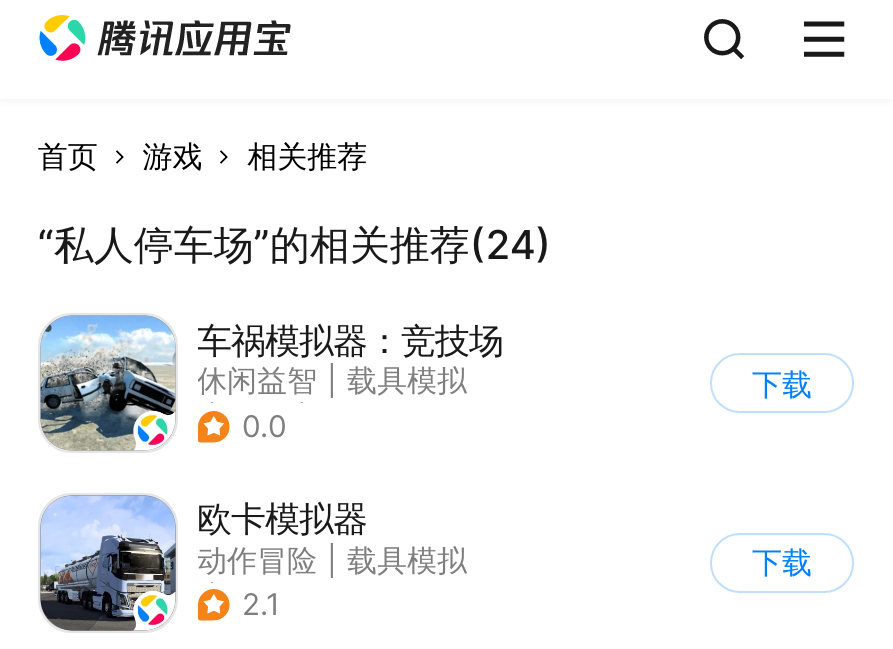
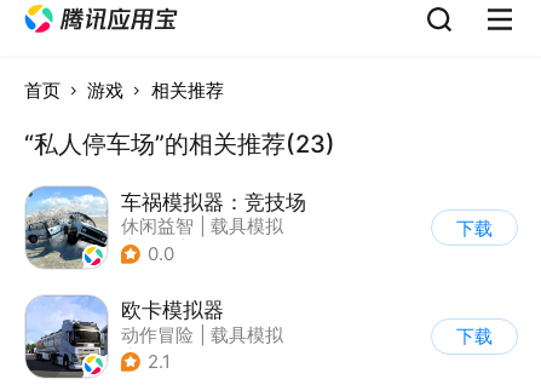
- “私人停车场”的相关推荐(24)
+ “私人停车场”的相关推荐(23)
